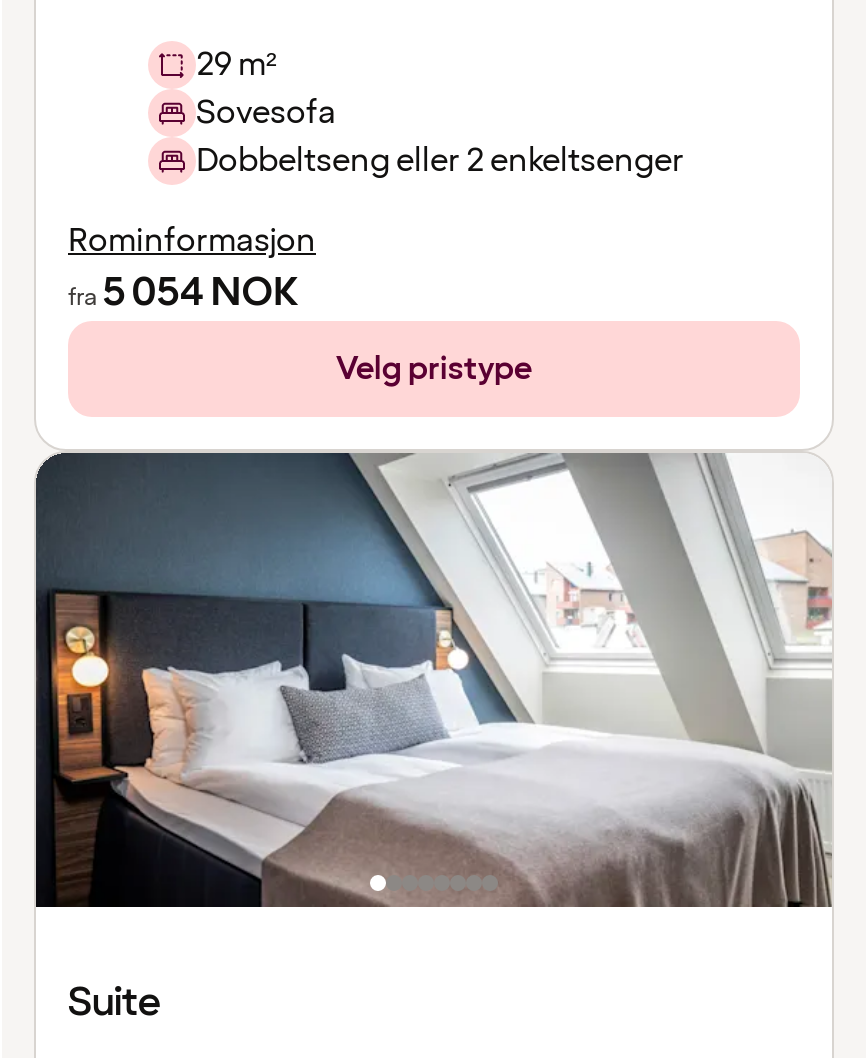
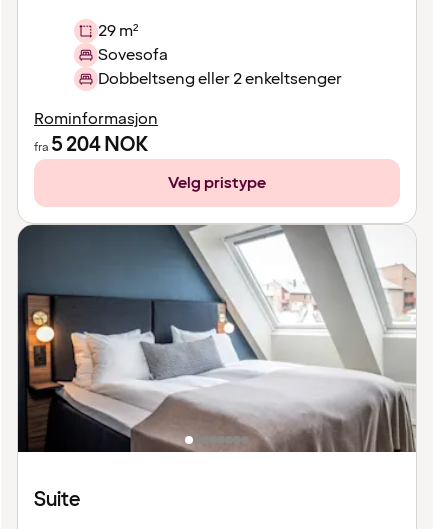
- fra5 054 NOK
+ fra5 204 NOK
